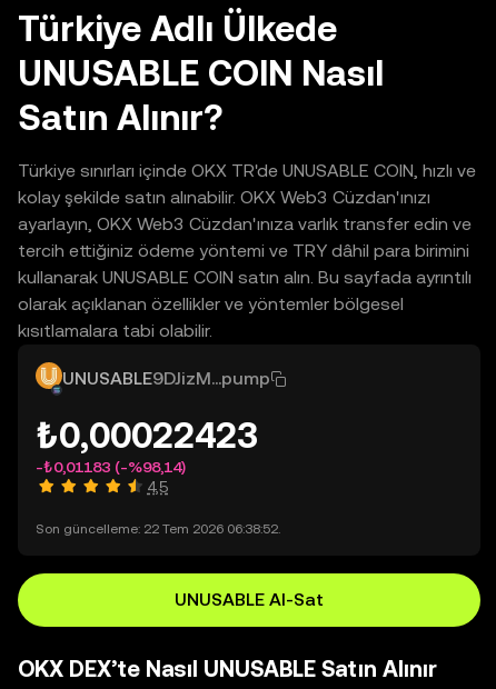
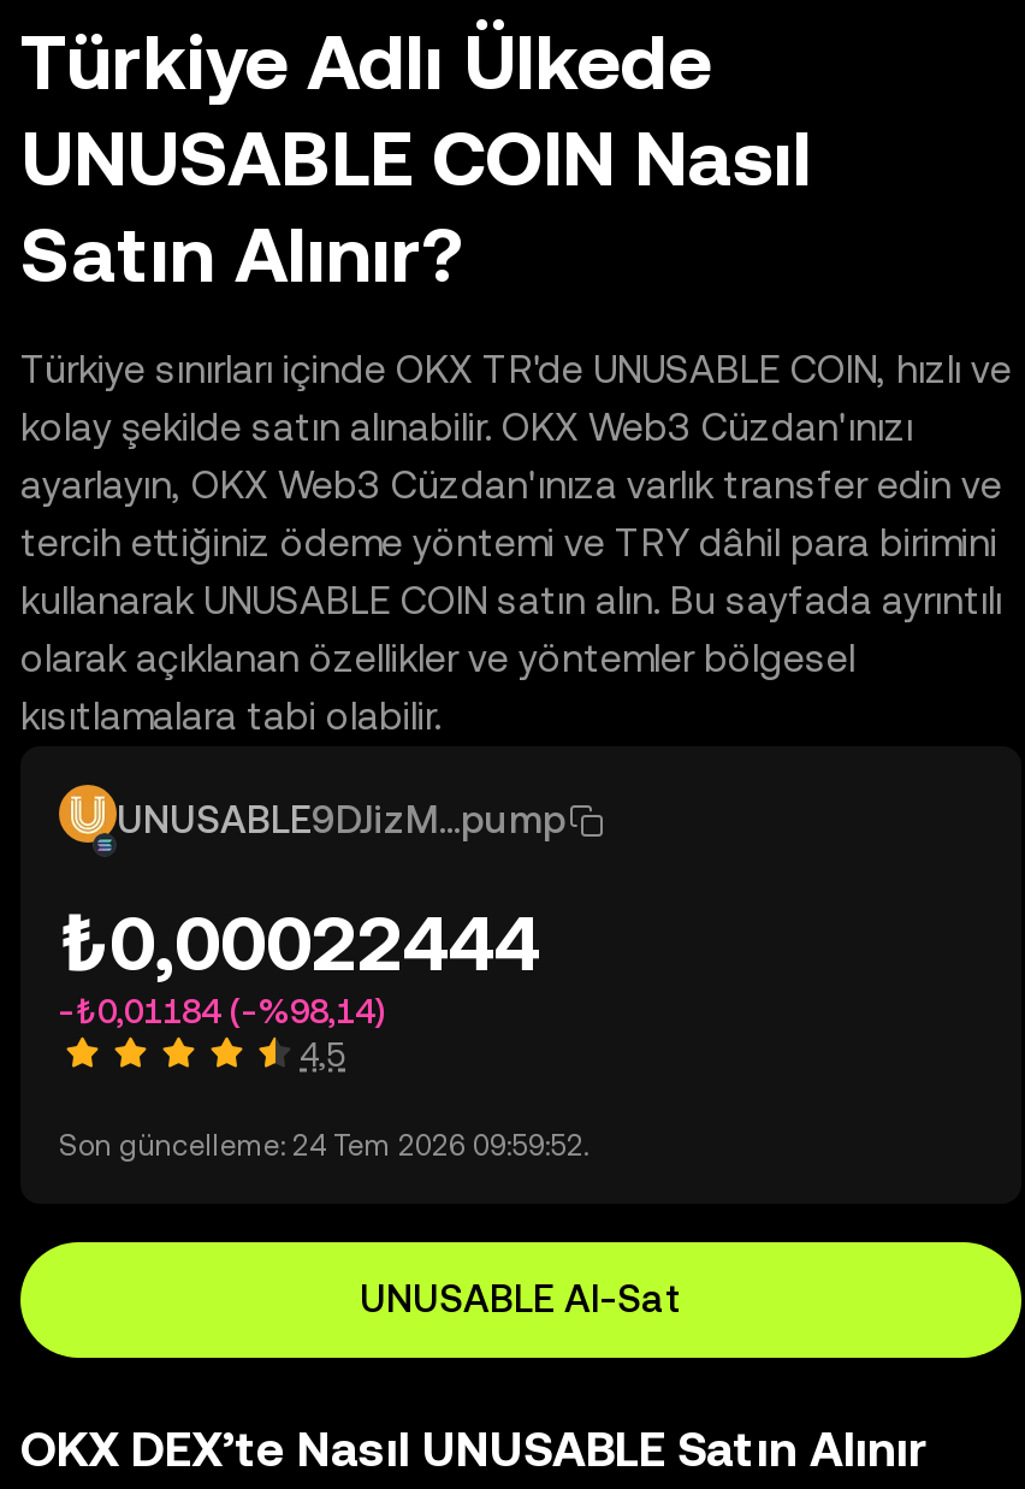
- ₺0,00022423
+ ₺0,00022444

- -₺0,01183 (-%98,14)
+ -₺0,01184 (-%98,14)

- Son güncelleme: 22 Tem 2026 06:38:52.
+ Son güncelleme: 24 Tem 2026 09:59:52.
